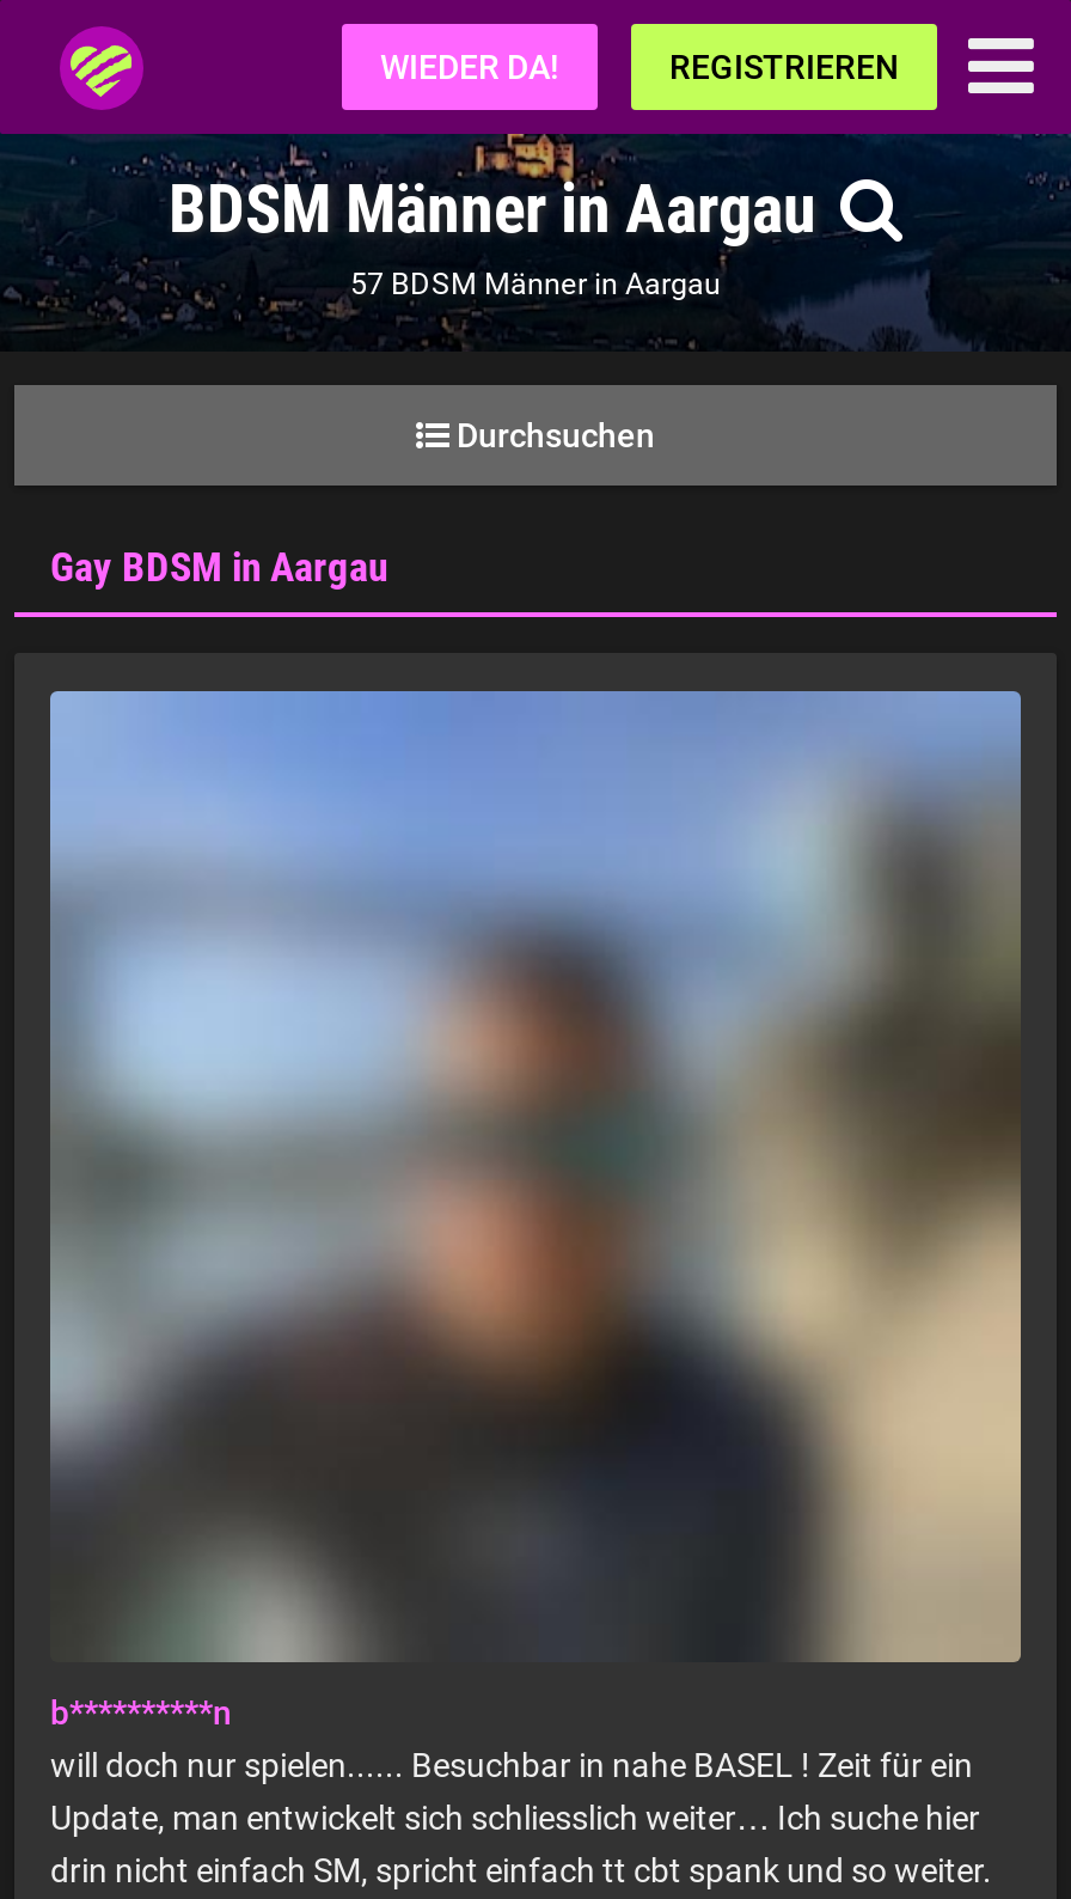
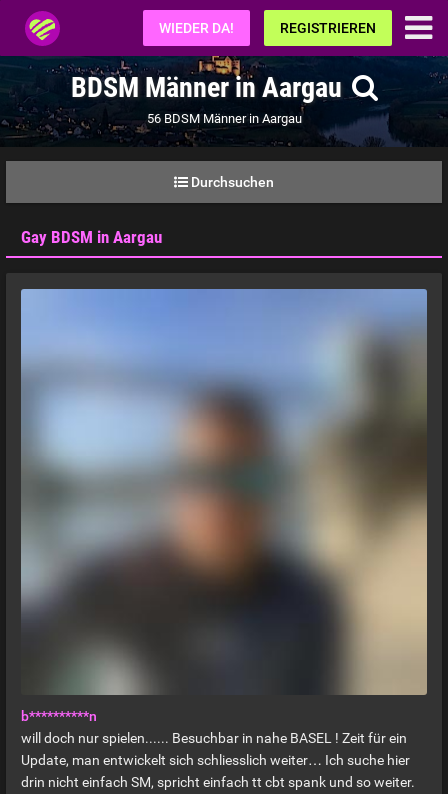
- 57 BDSM Männer in Aargau
+ 56 BDSM Männer in Aargau
